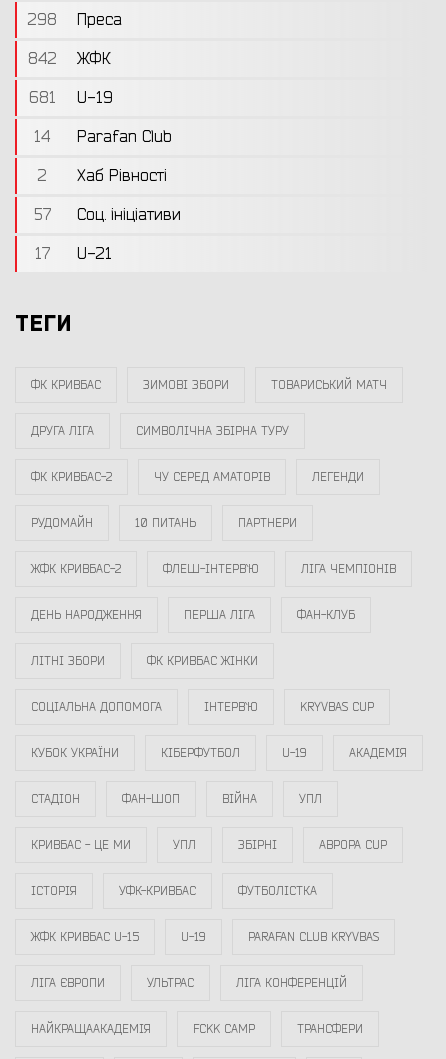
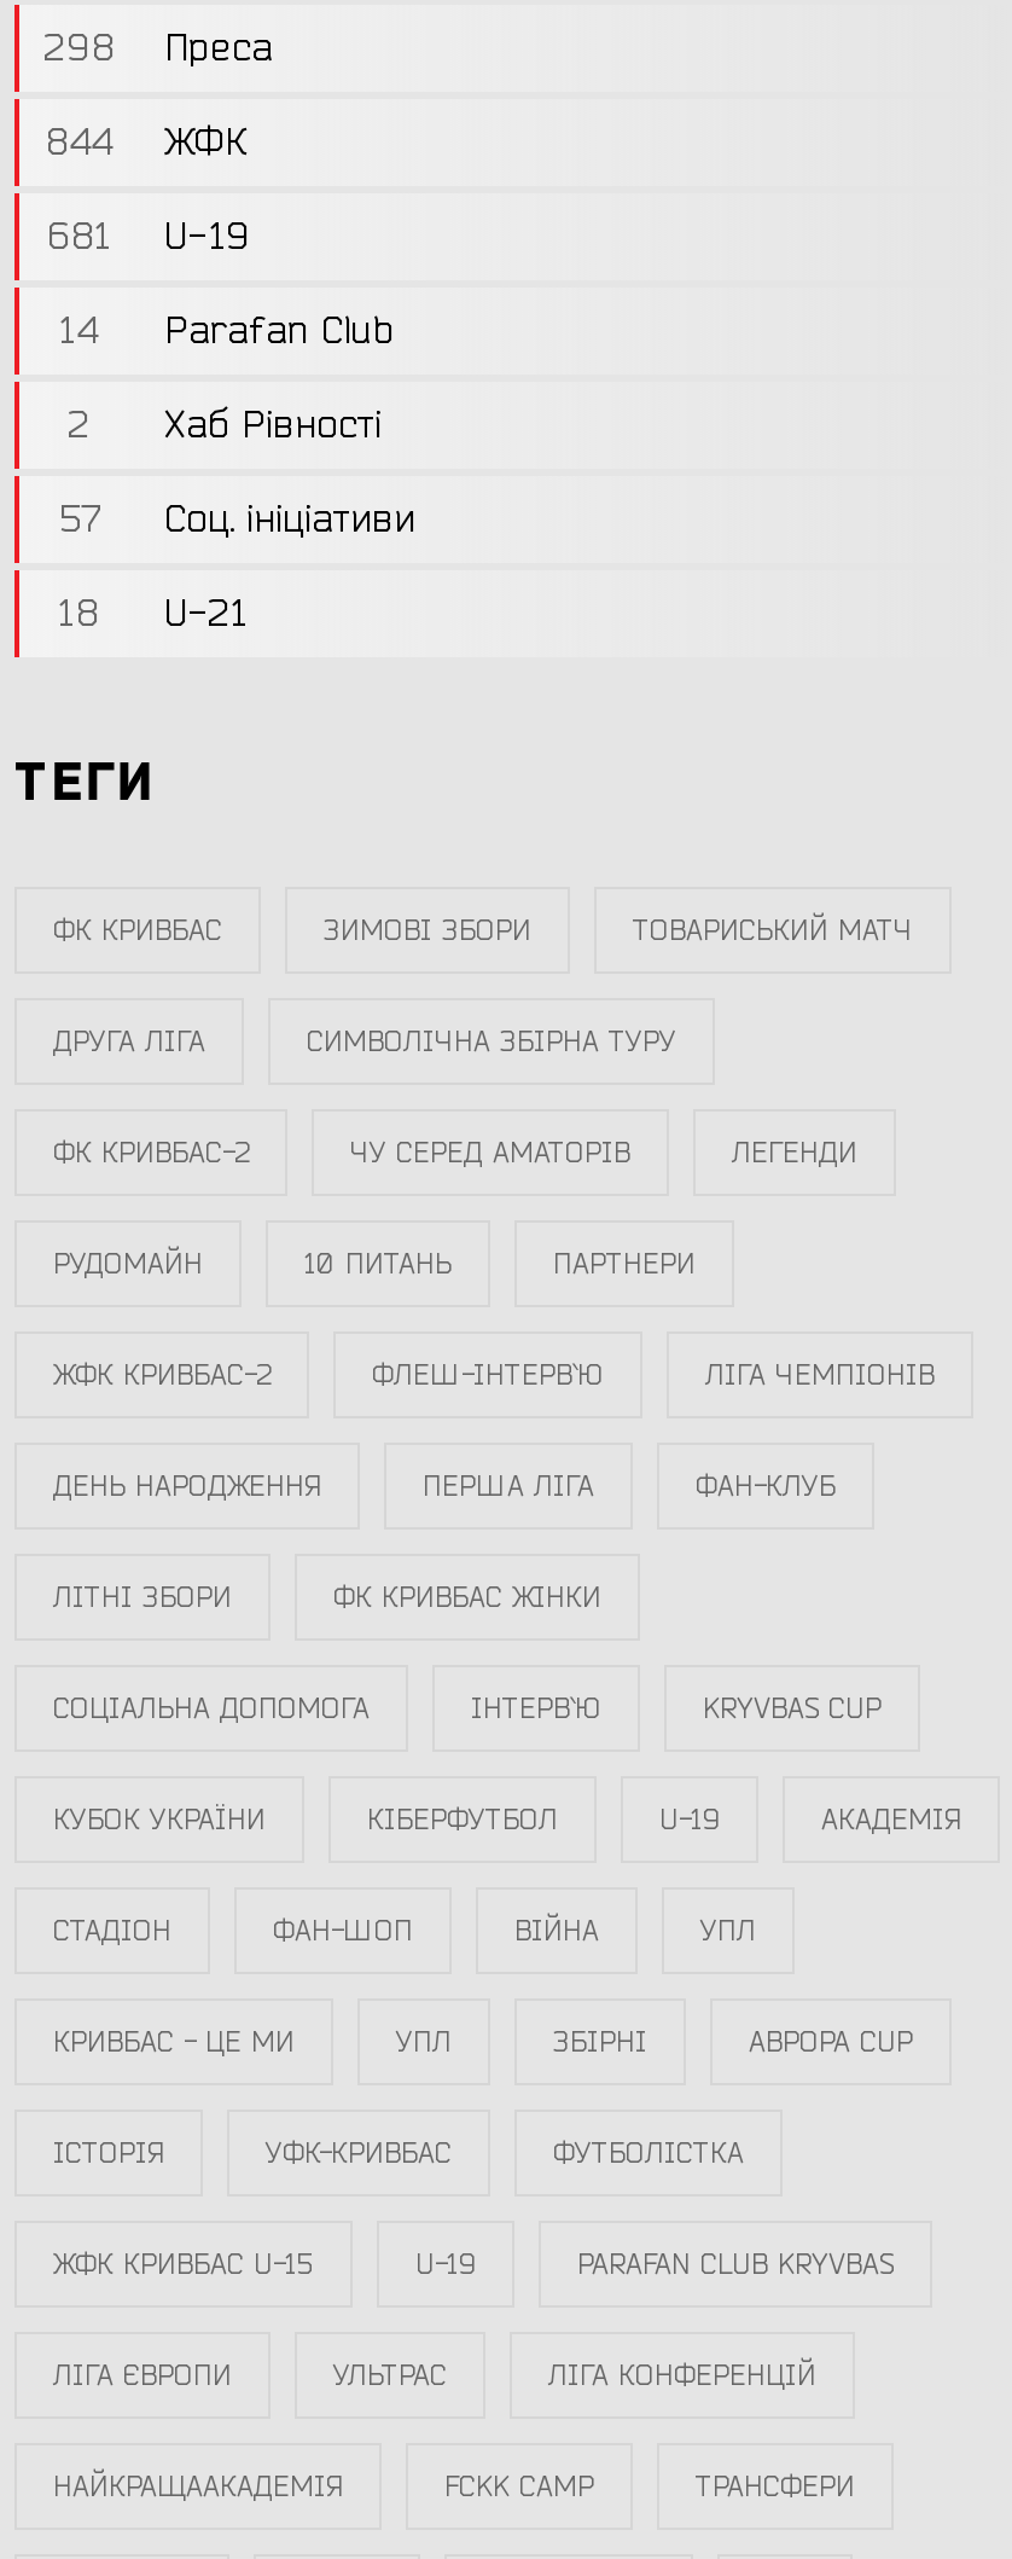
- 842 ЖФК
+ 844 ЖФК

- 17 U-21
+ 18 U-21
